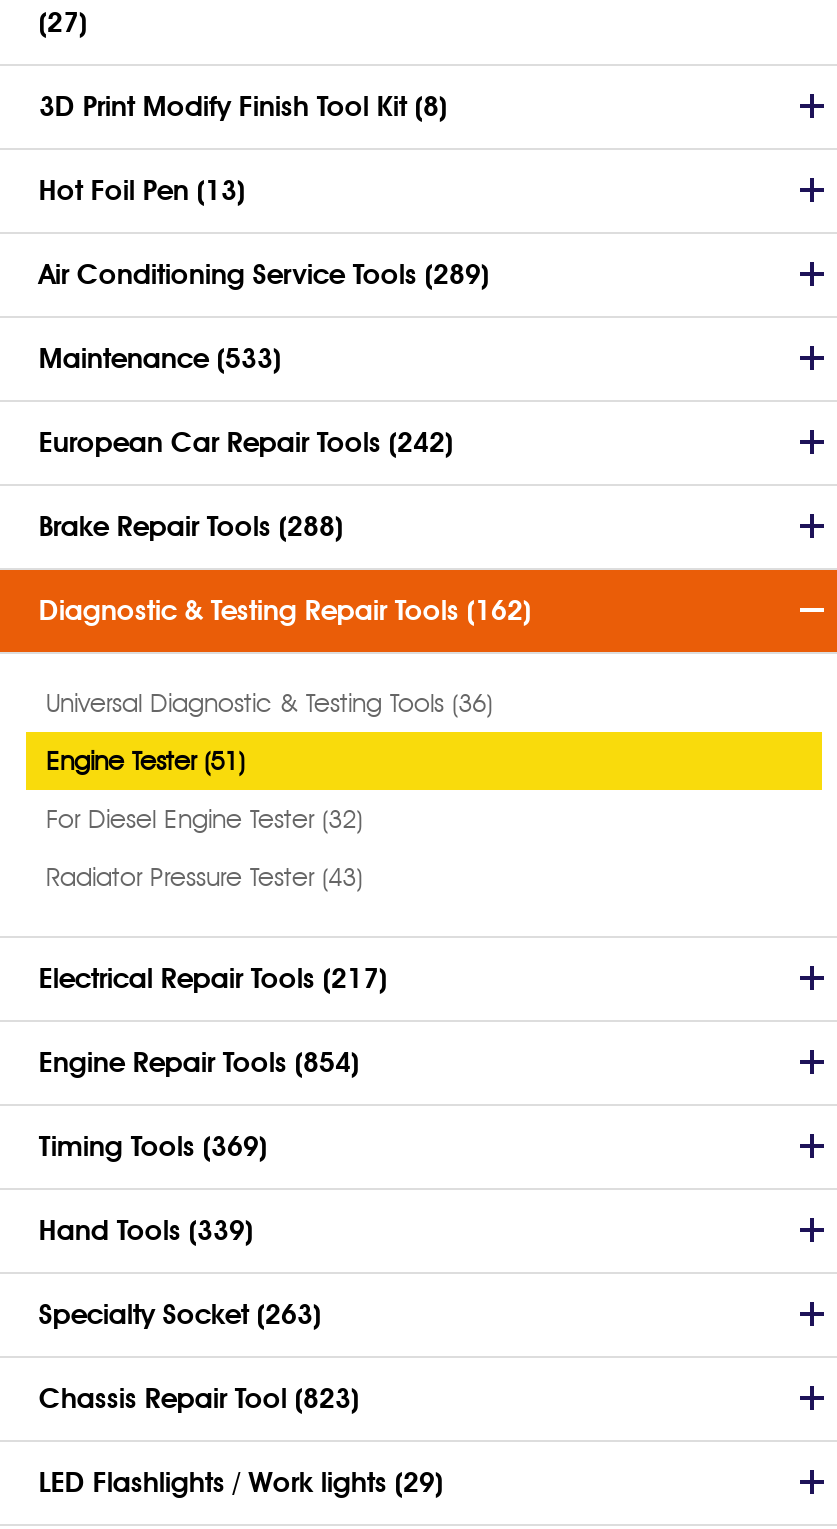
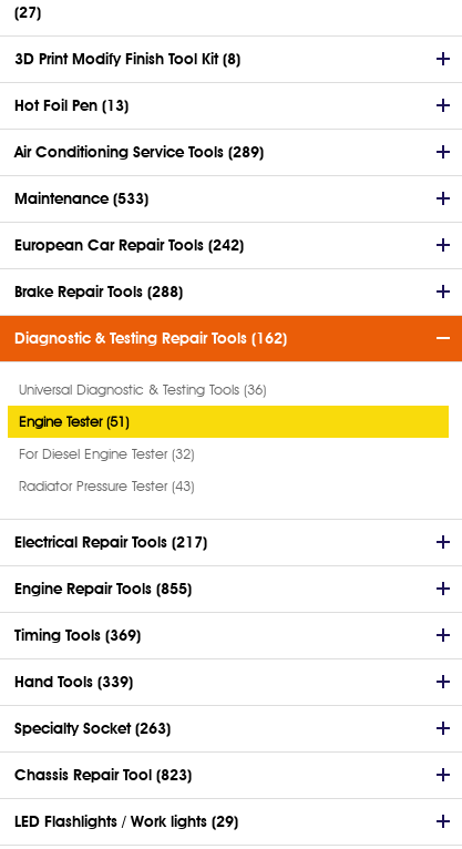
- Engine Repair Tools (854)
+ Engine Repair Tools (855)
